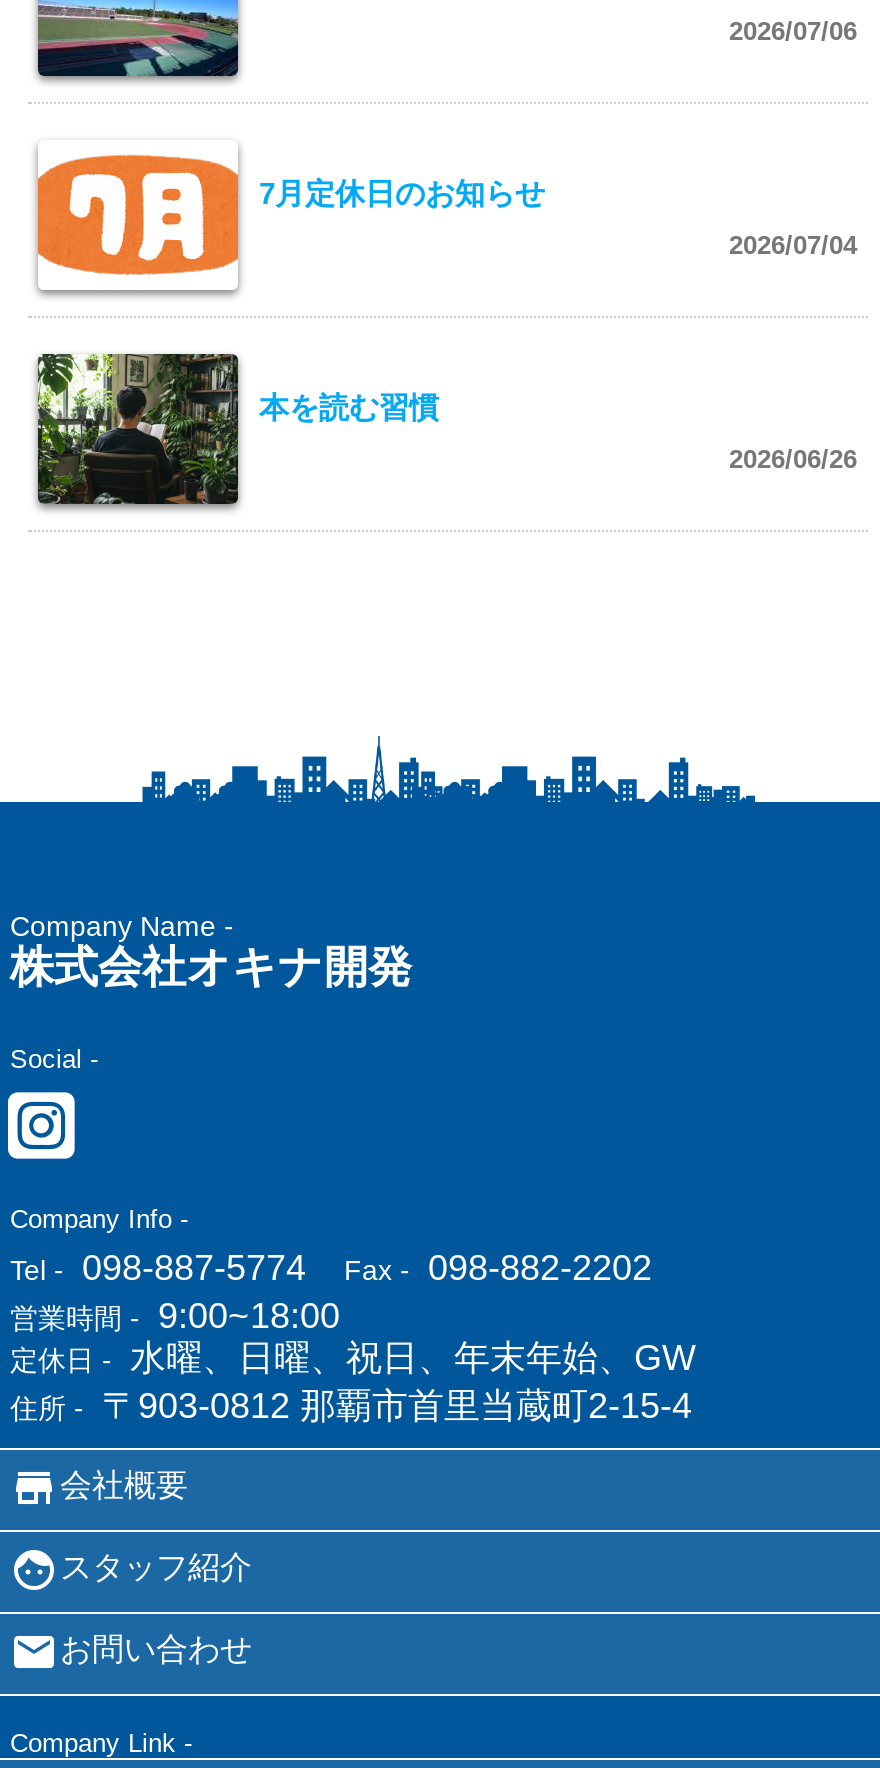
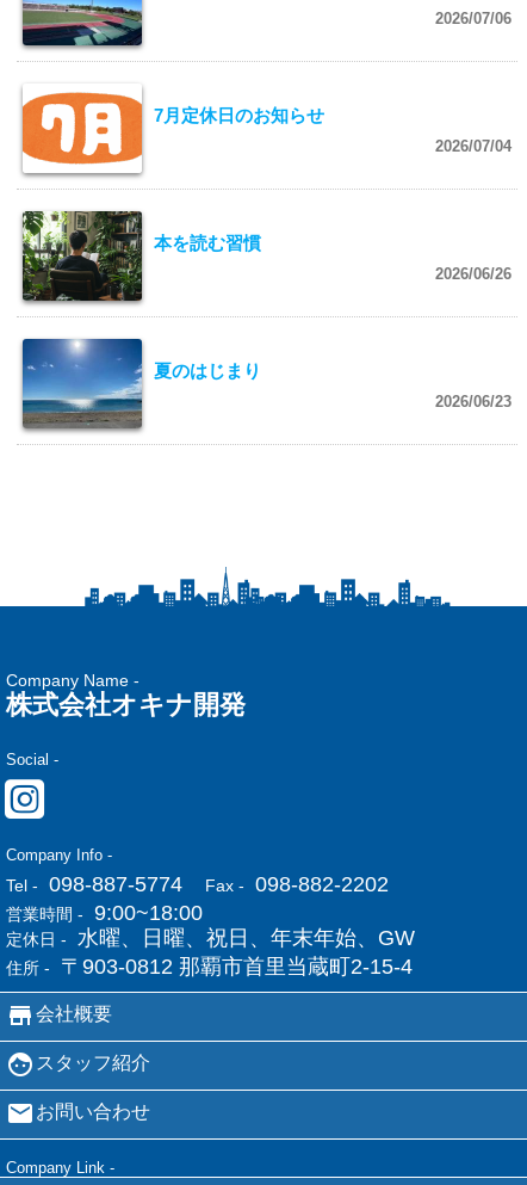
+ [image]
+ 夏のはじまり
+ 2026/06/23
